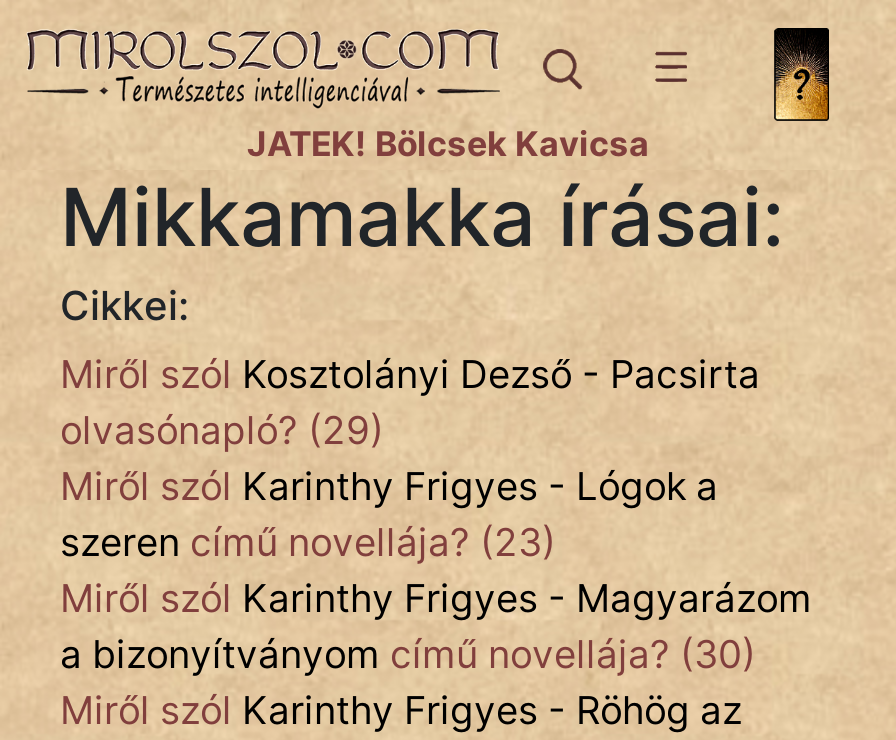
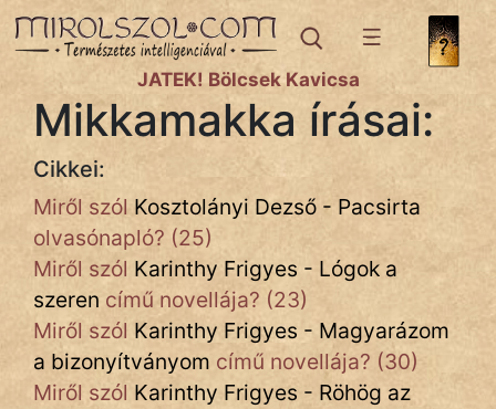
- olvasónapló? (29)
+ olvasónapló? (25)
